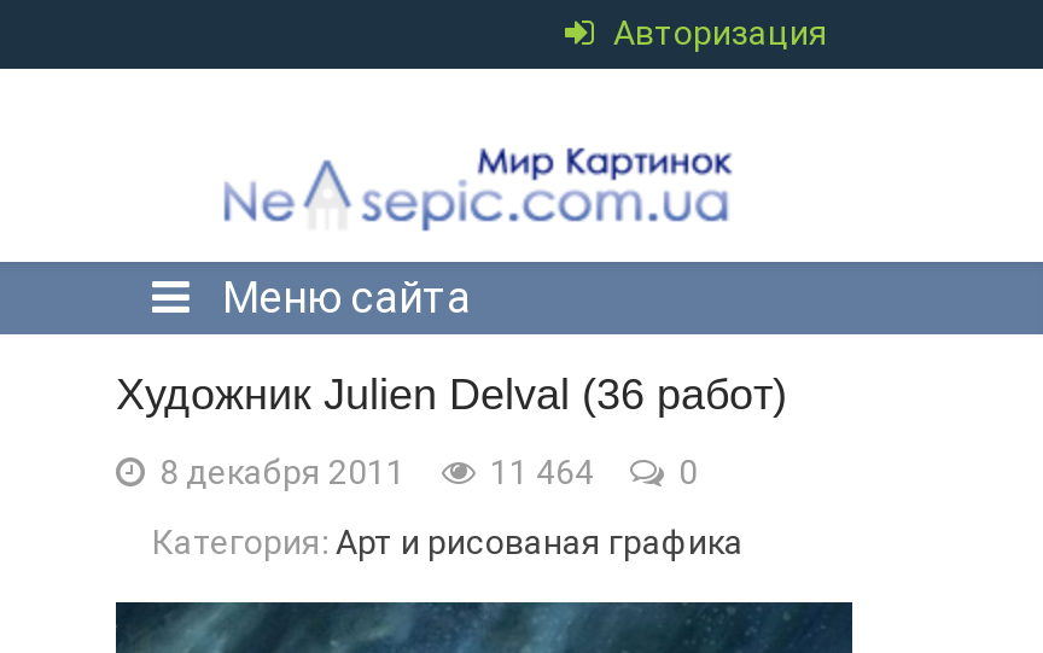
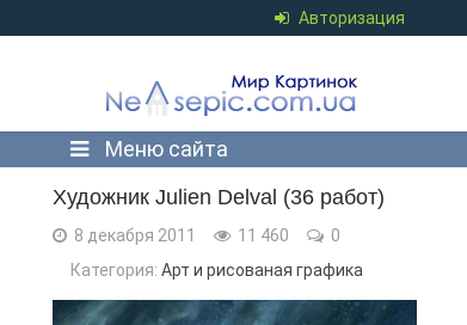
- 8 декабря 2011 11 464 0
+ 8 декабря 2011 11 460 0
